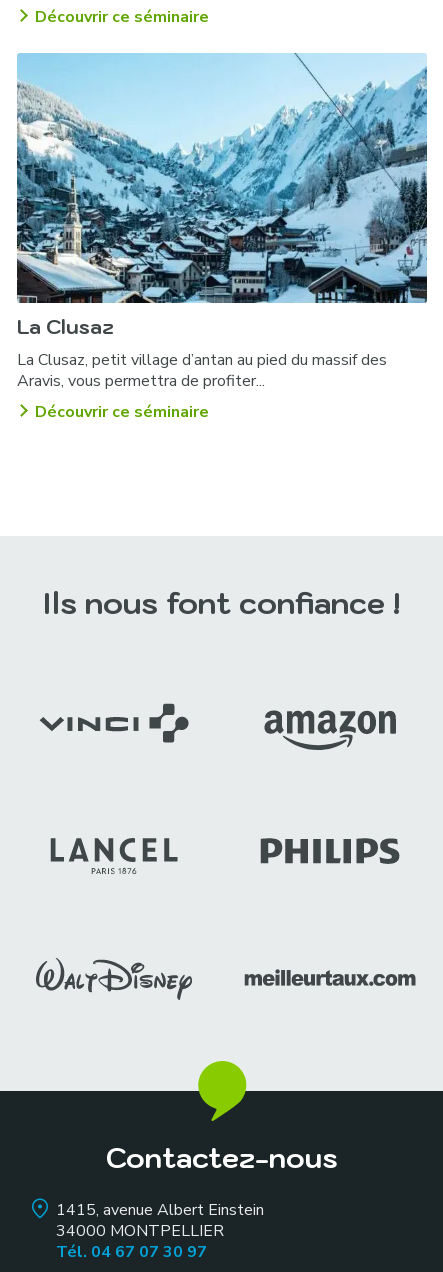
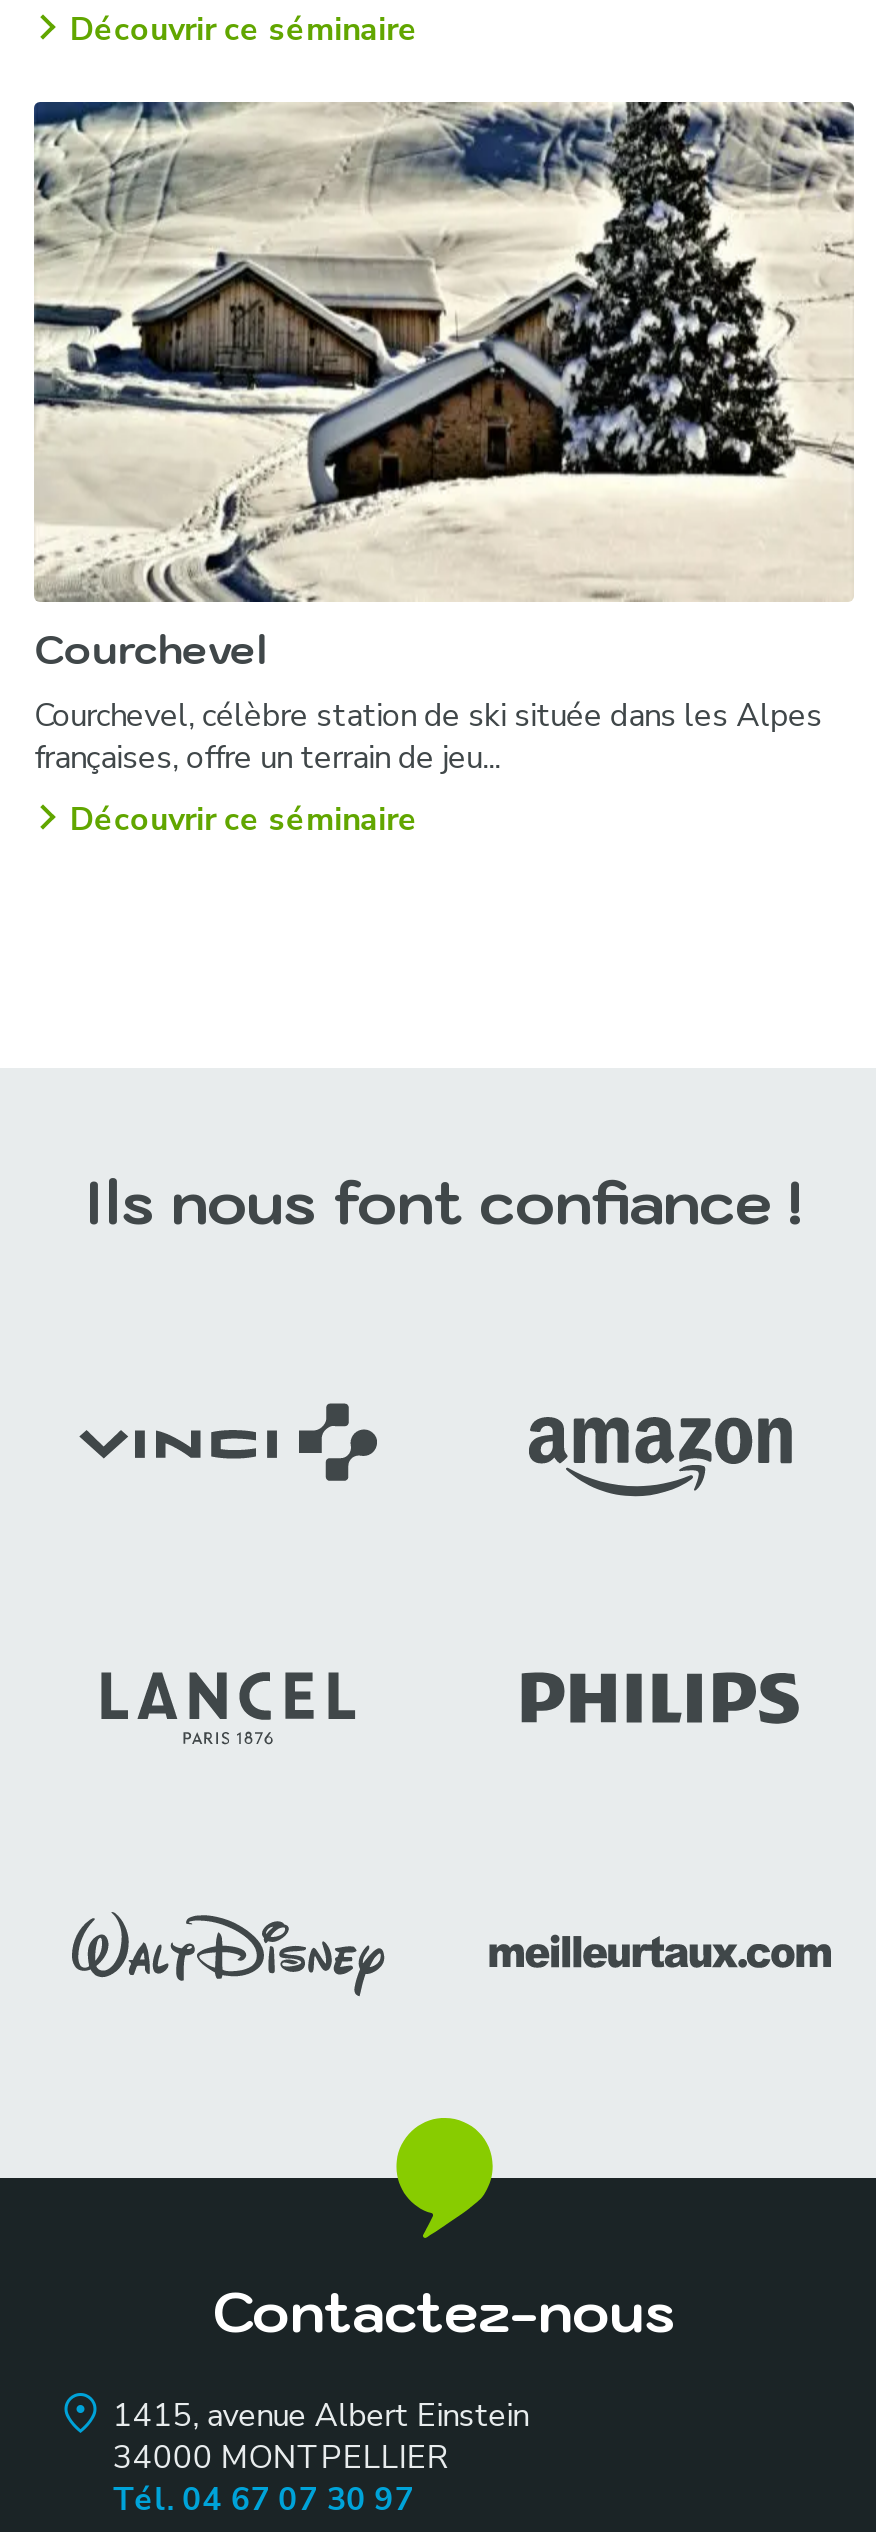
- [image]
- La Clusaz
- La Clusaz, petit village d’antan au pied du massif des
- Aravis, vous permettra de profiter...
+ [image]
+ Courchevel
+ Courchevel, célèbre station de ski située dans les Alpes
+ françaises, offre un terrain de jeu...
